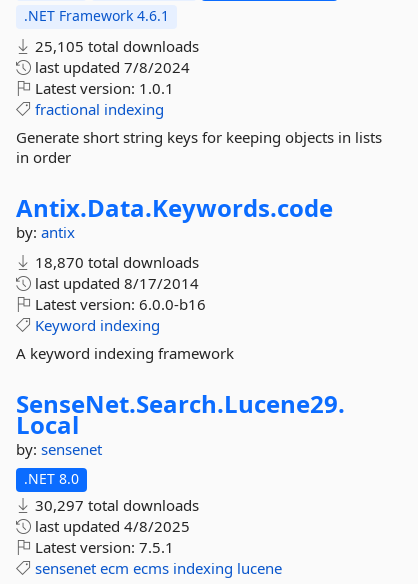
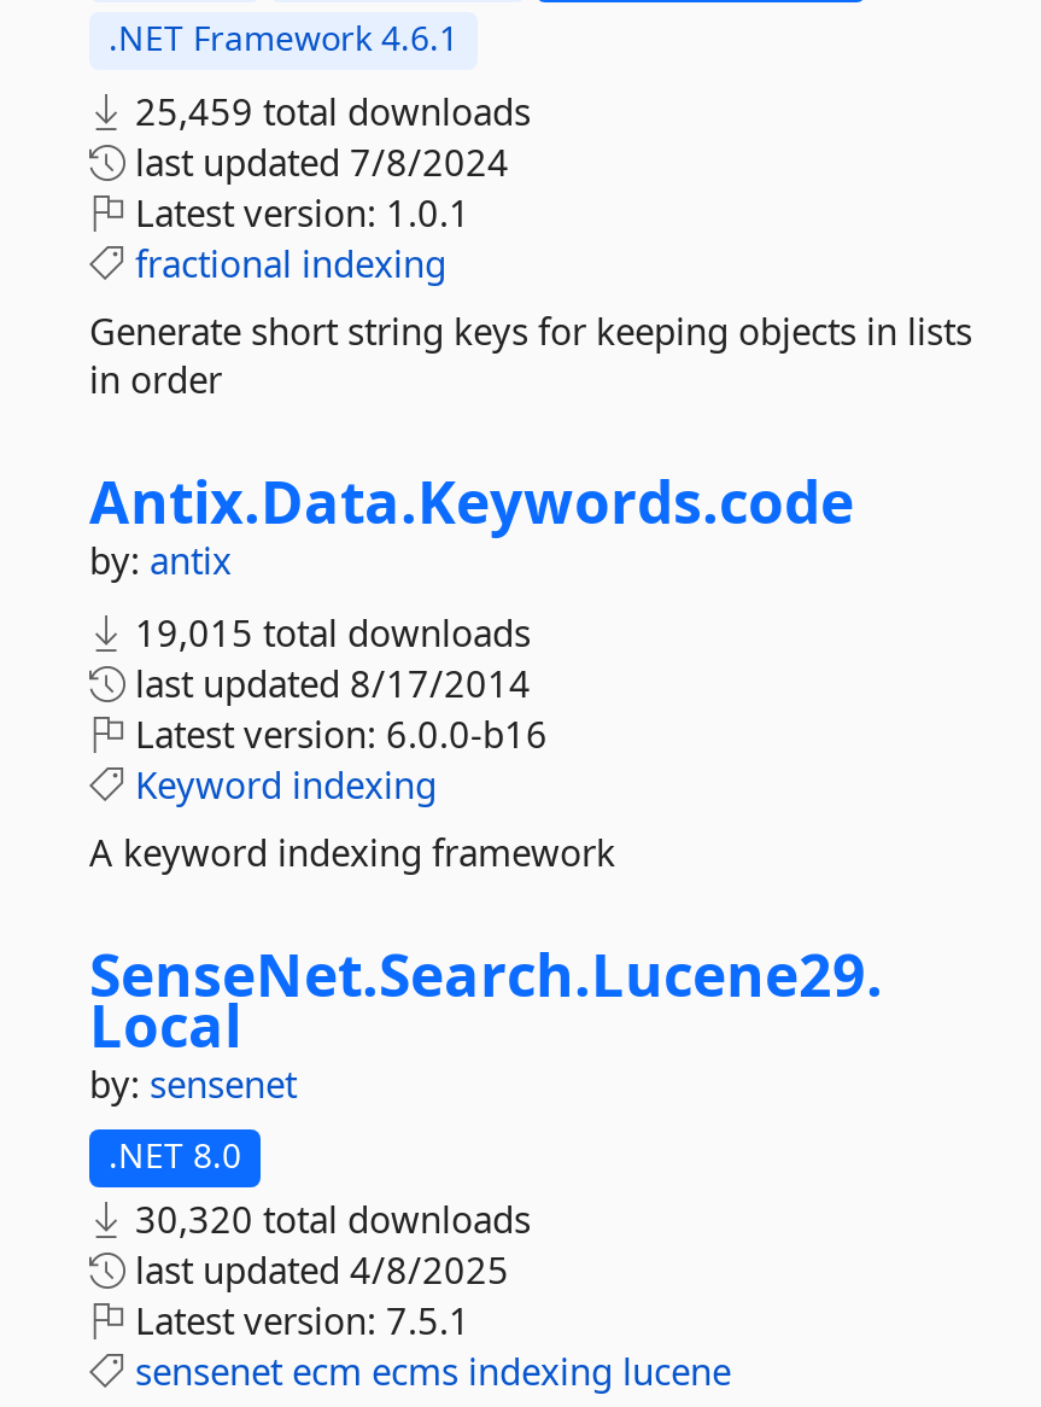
- 25,105 total downloads
+ 25,459 total downloads

- 18,870 total downloads
+ 19,015 total downloads

- 30,297 total downloads
+ 30,320 total downloads
